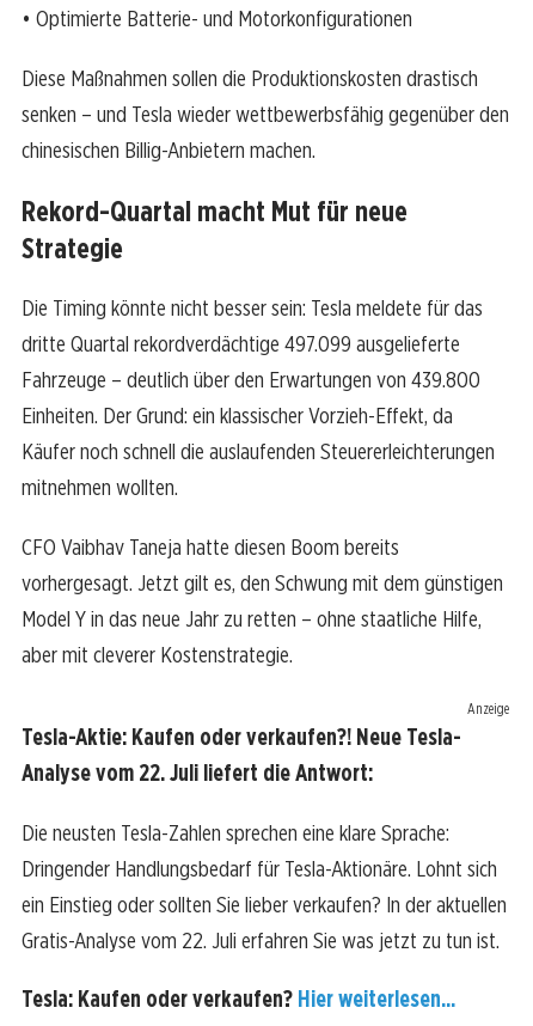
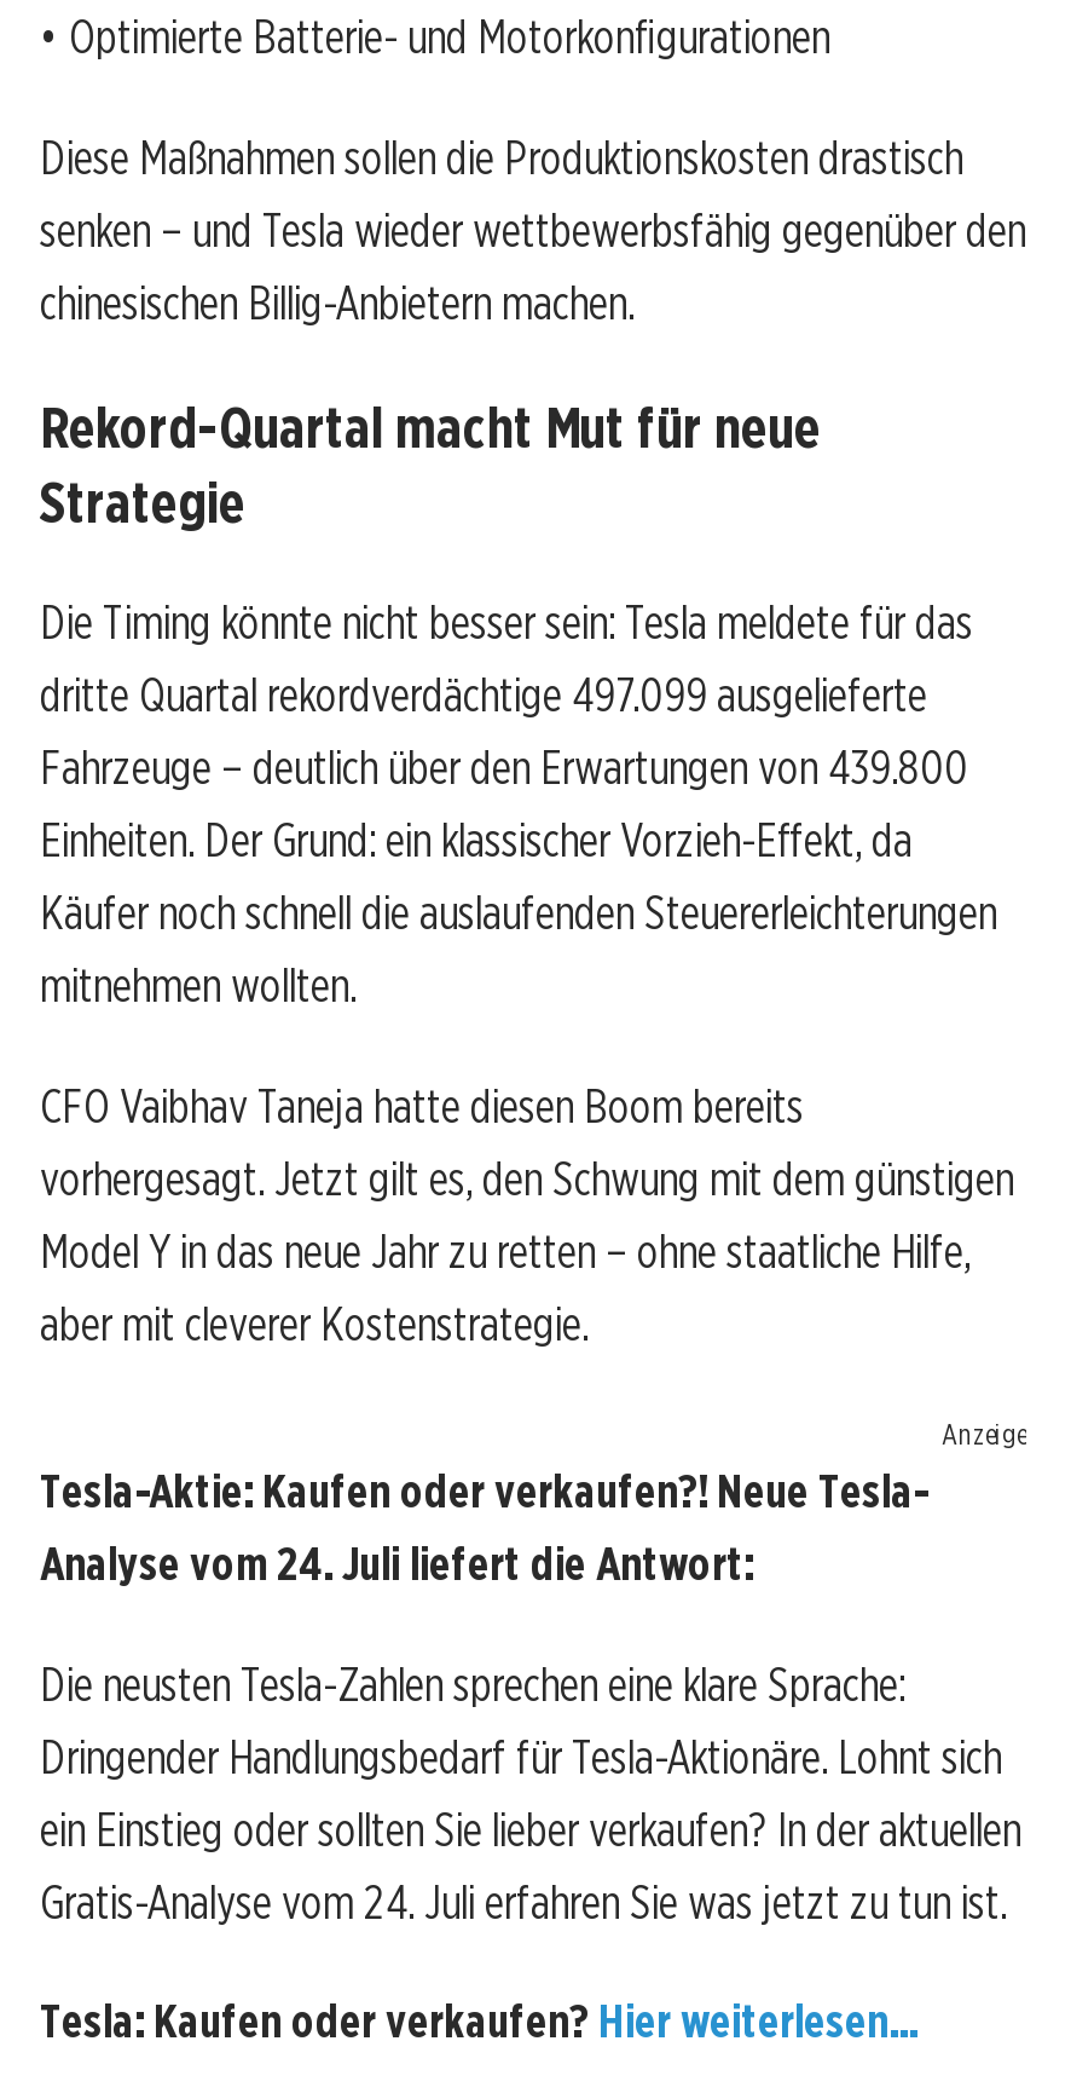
- Analyse vom 22. Juli liefert die Antwort:
+ Analyse vom 24. Juli liefert die Antwort:

- Gratis-Analyse vom 22. Juli erfahren Sie was jetzt zu tun ist.
+ Gratis-Analyse vom 24. Juli erfahren Sie was jetzt zu tun ist.
